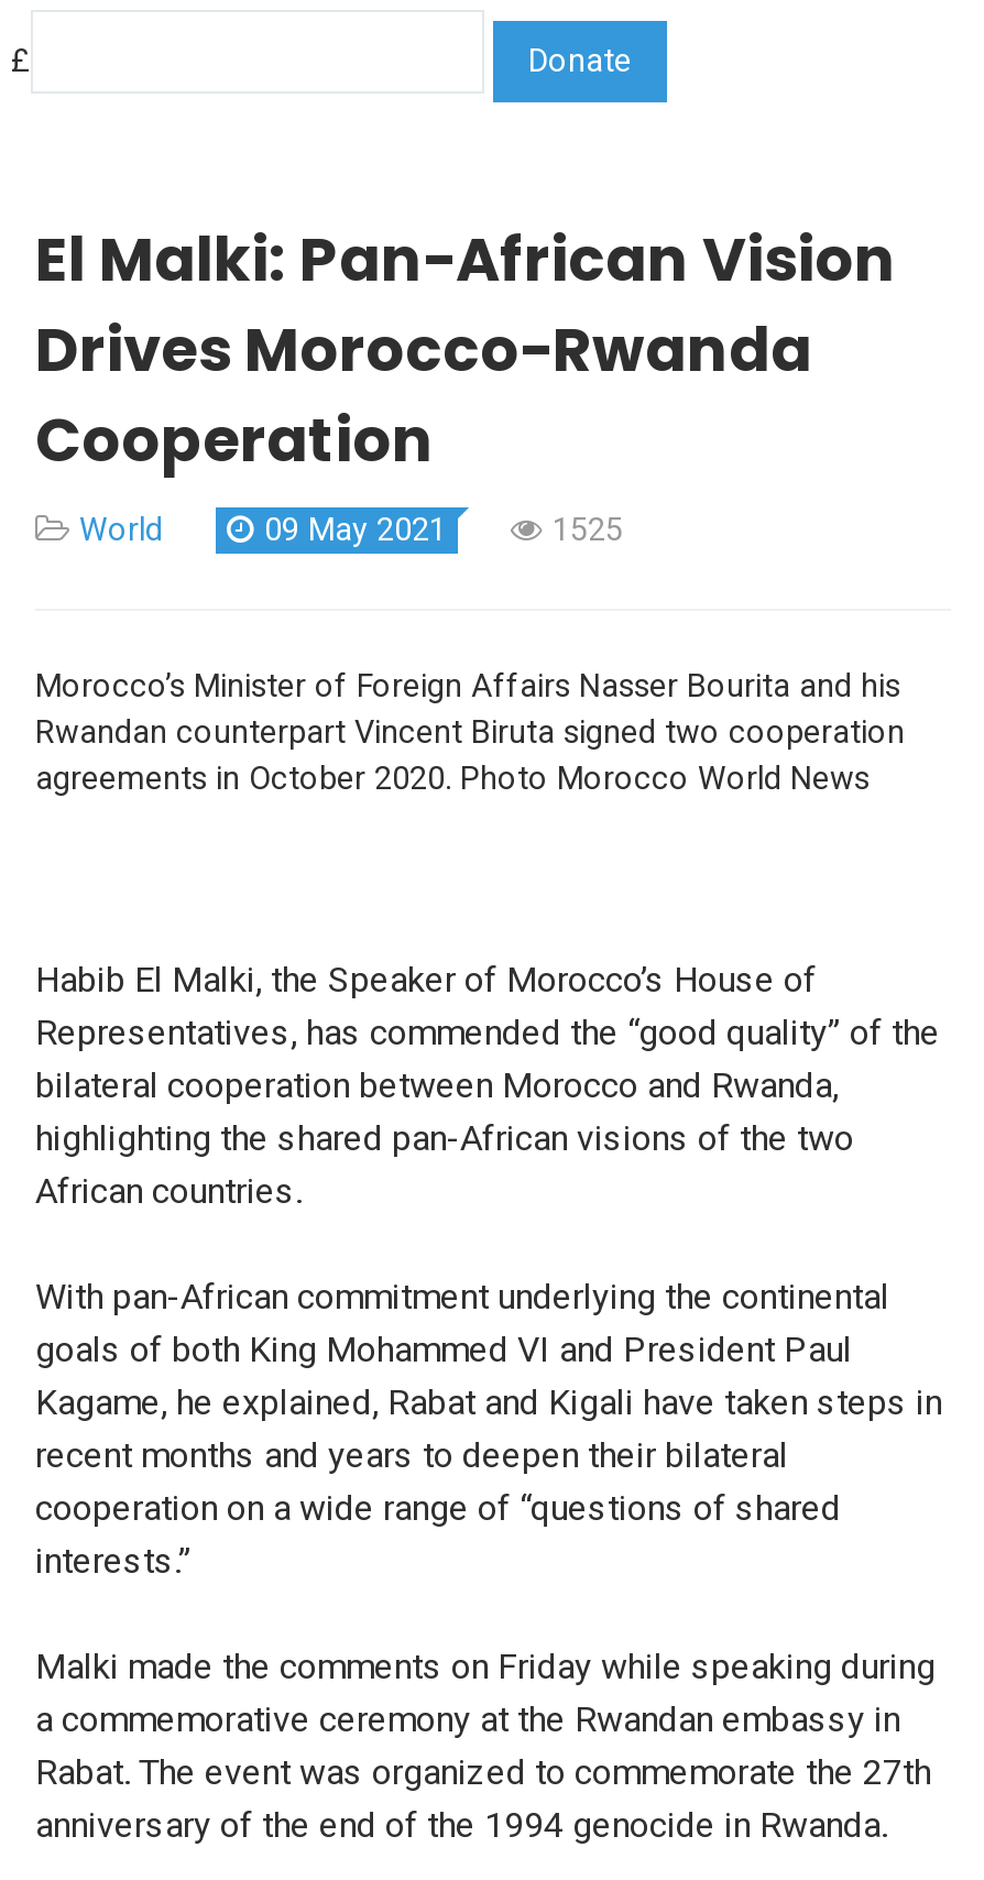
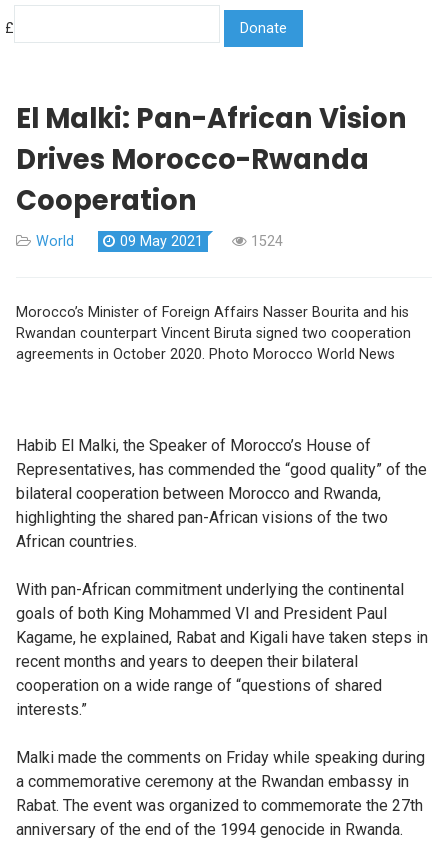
- 1525
+ 1524
